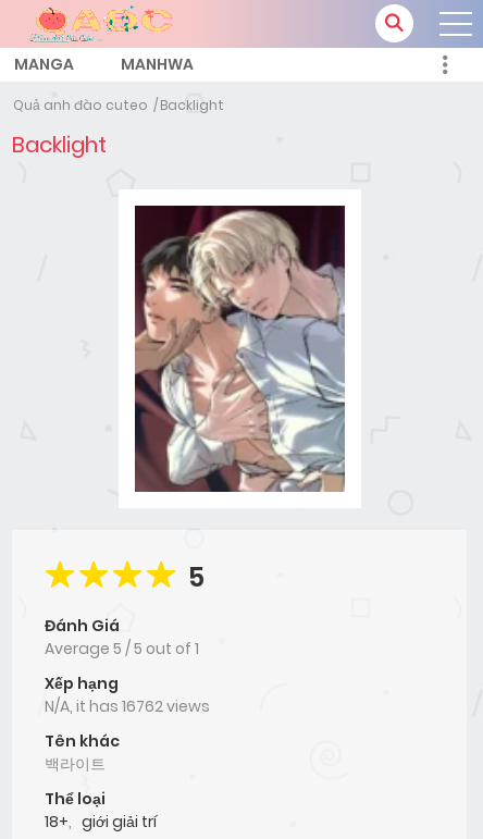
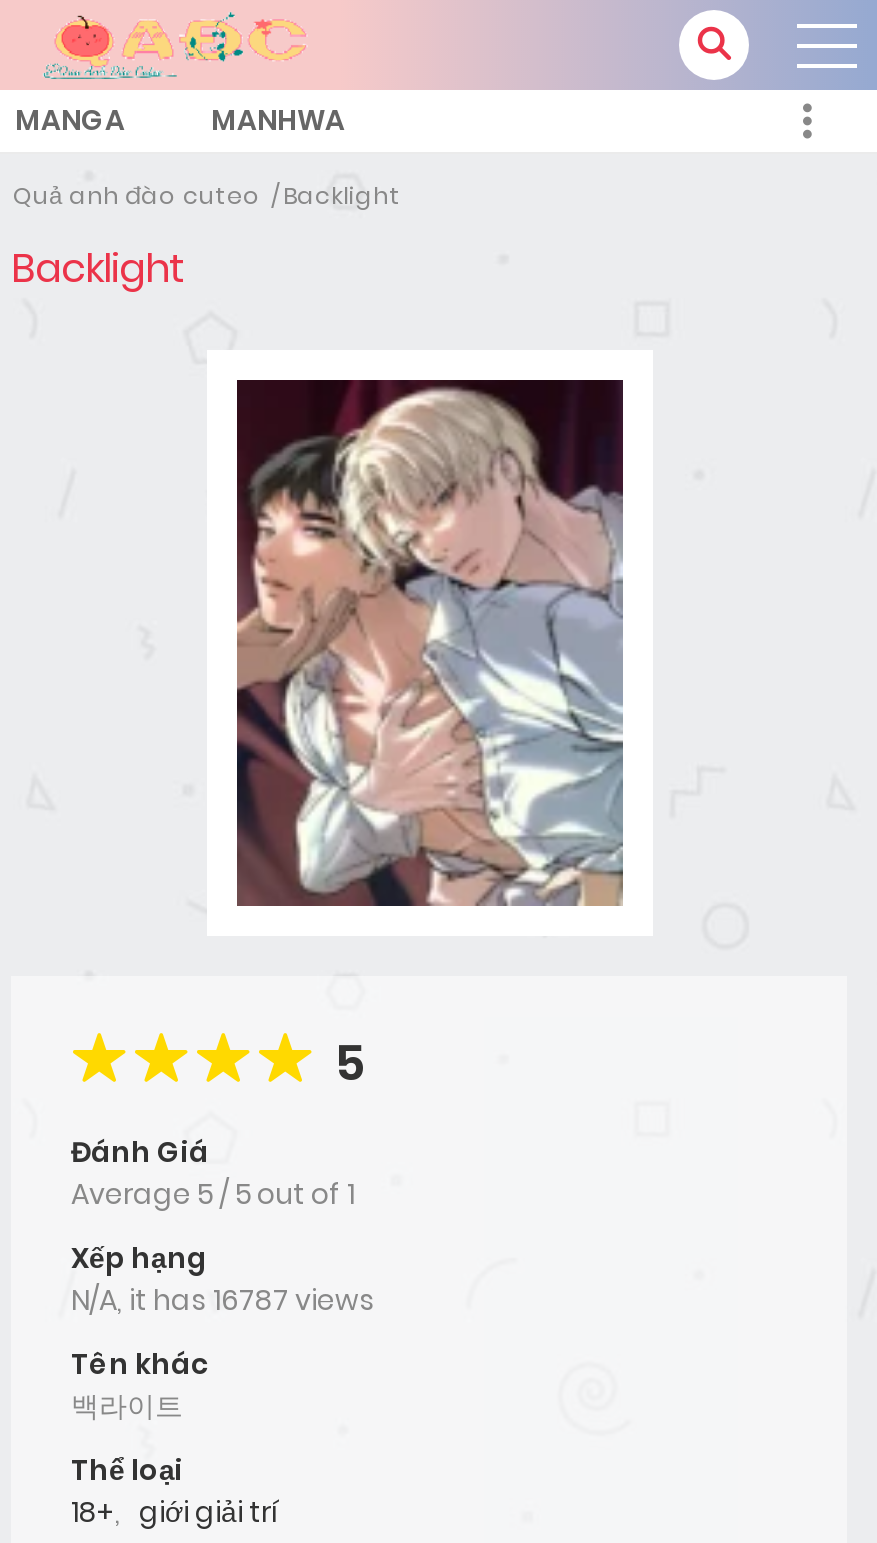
- N/A, it has 16762 views
+ N/A, it has 16787 views
